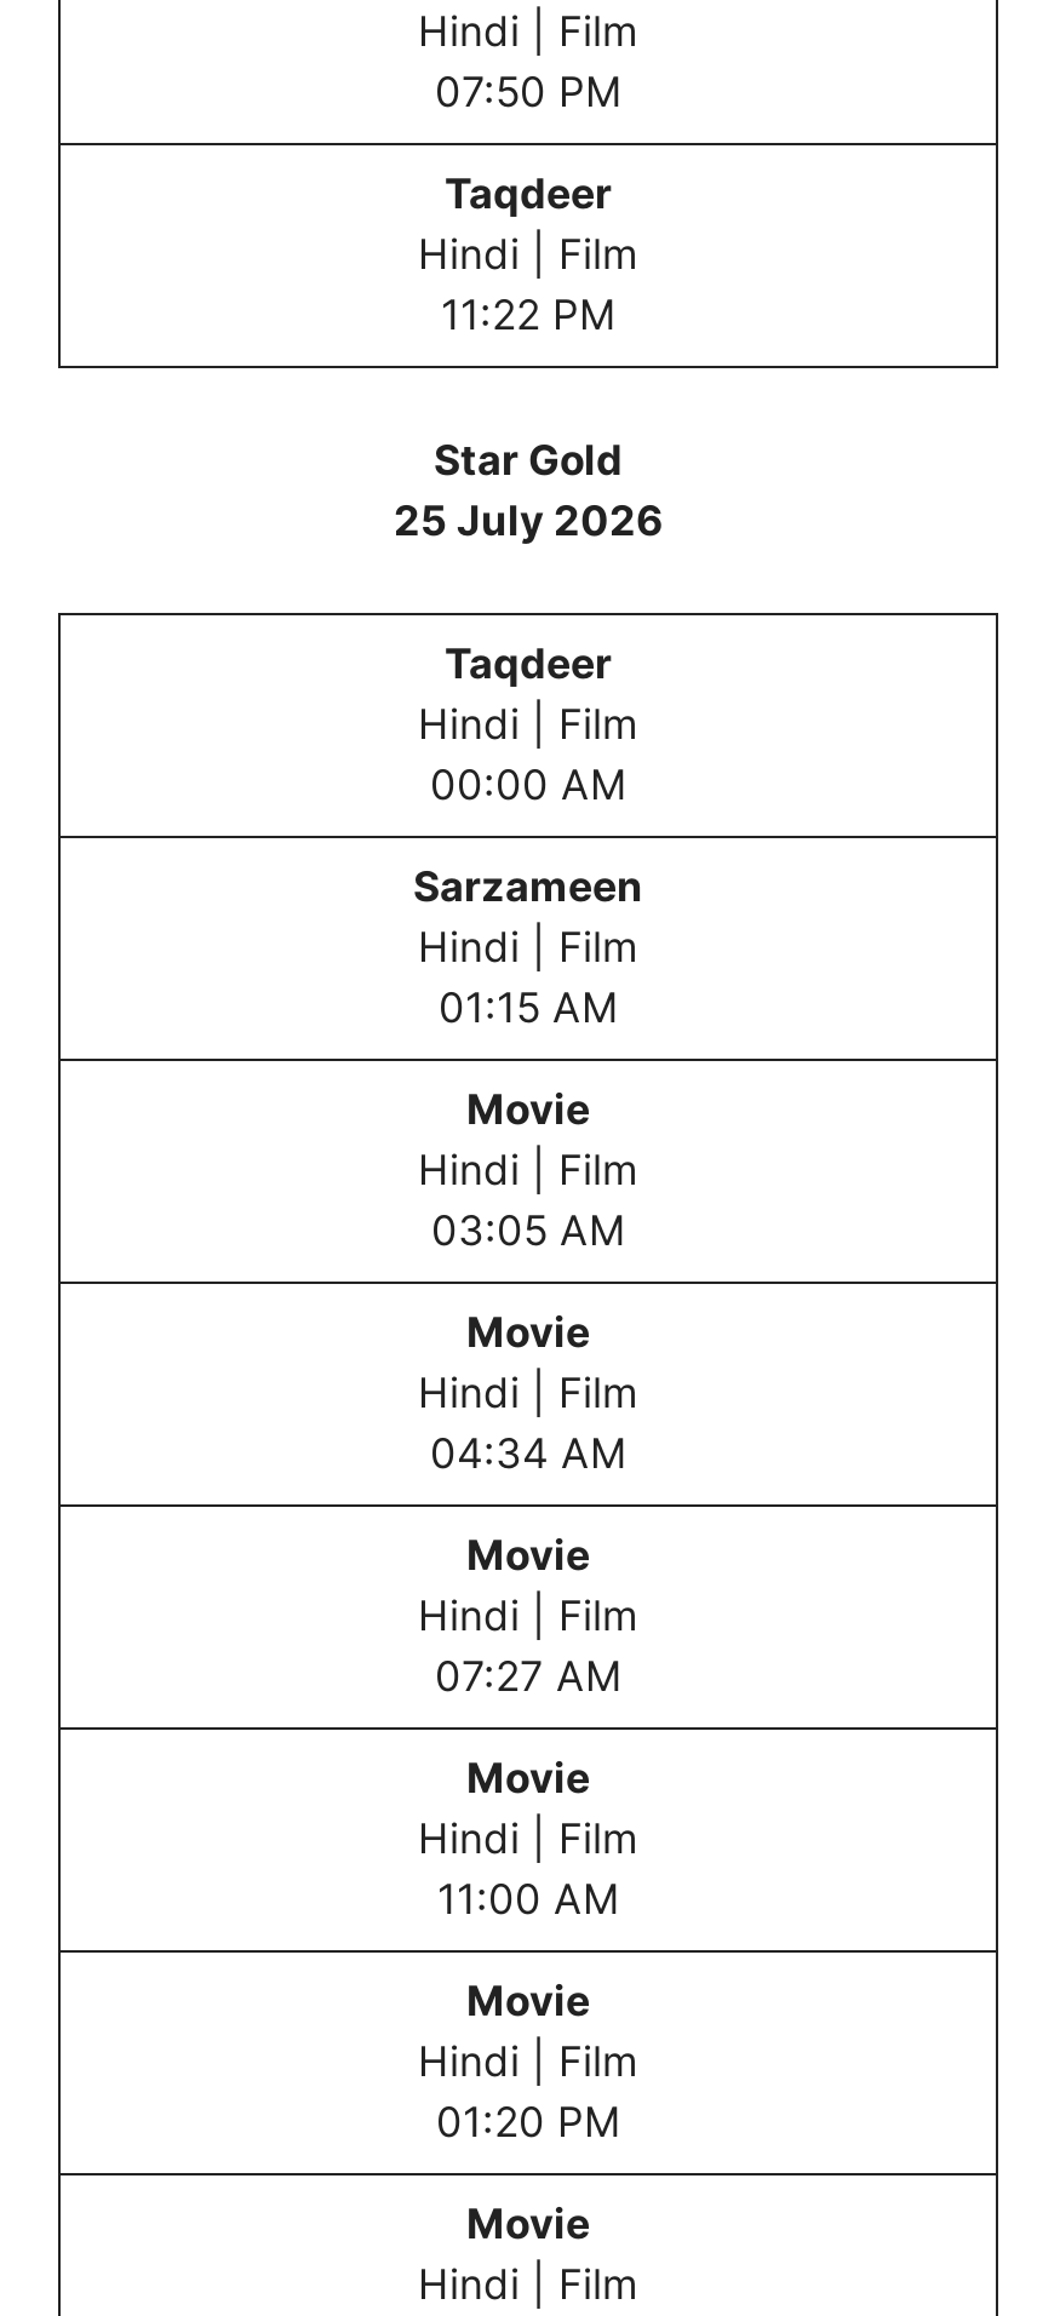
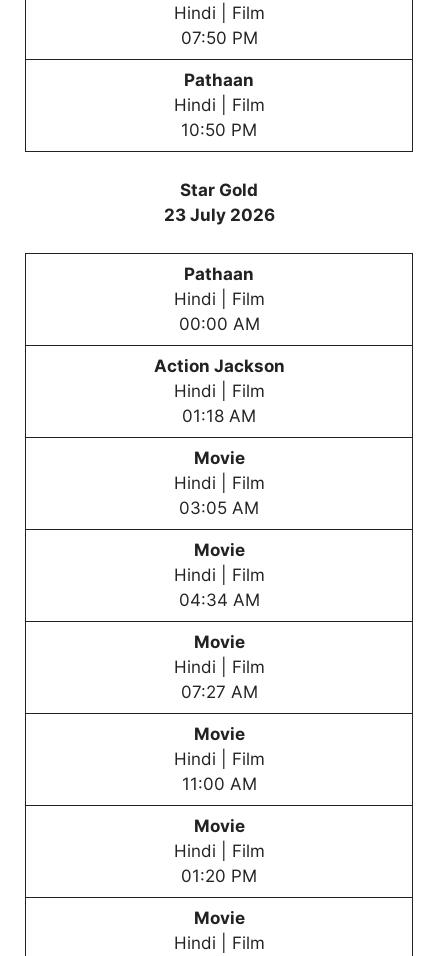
- Taqdeer
+ Pathaan

- 11:22 PM
+ 10:50 PM

- 25 July 2026
+ 23 July 2026

- Taqdeer
+ Pathaan

- Sarzameen
+ Action Jackson

- 01:15 AM
+ 01:18 AM
